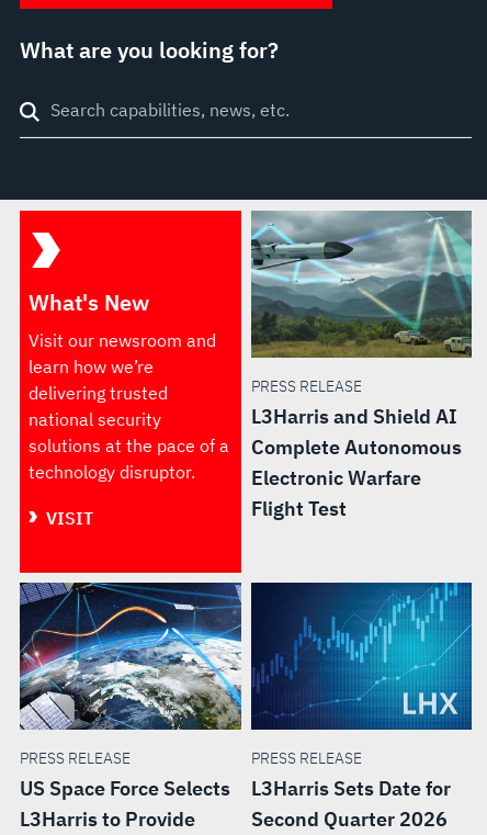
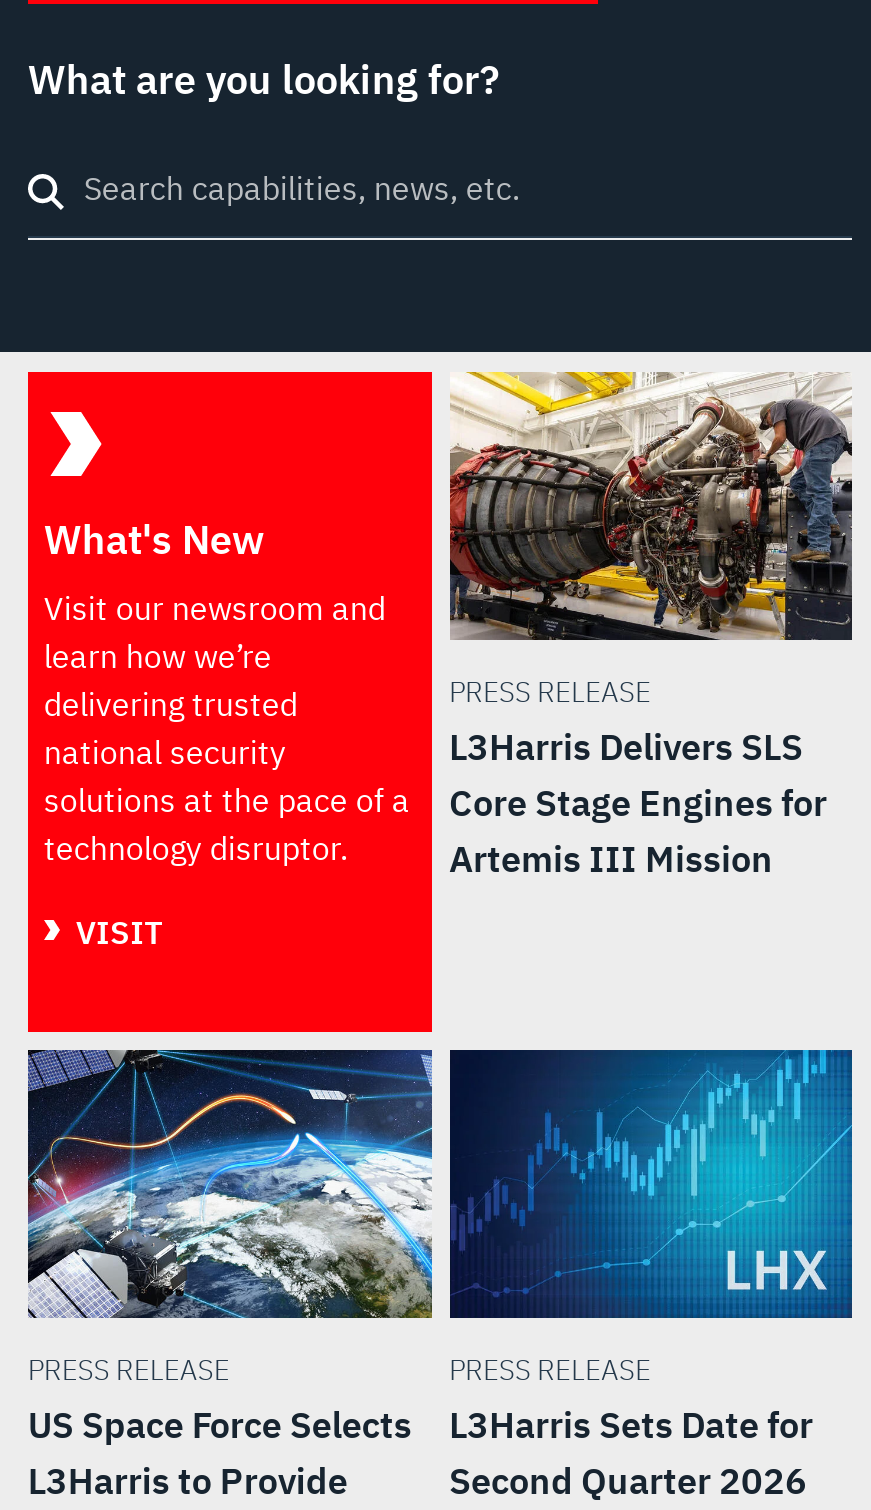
- [image]
+ [image]

- L3Harris and Shield AI
- Complete Autonomous
- Electronic Warfare
- Flight Test
+ L3Harris Delivers SLS
+ Core Stage Engines for
+ Artemis III Mission
